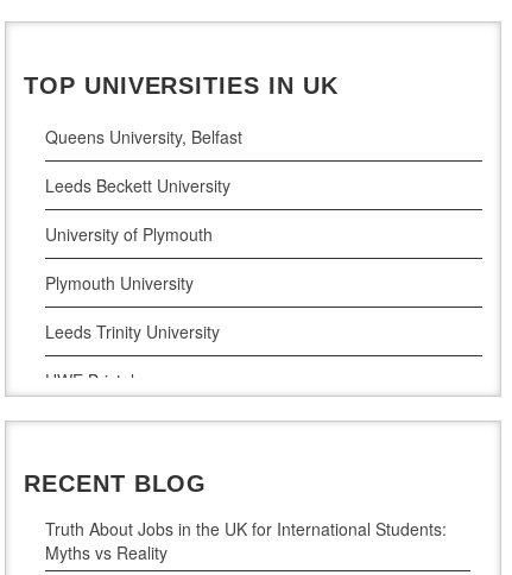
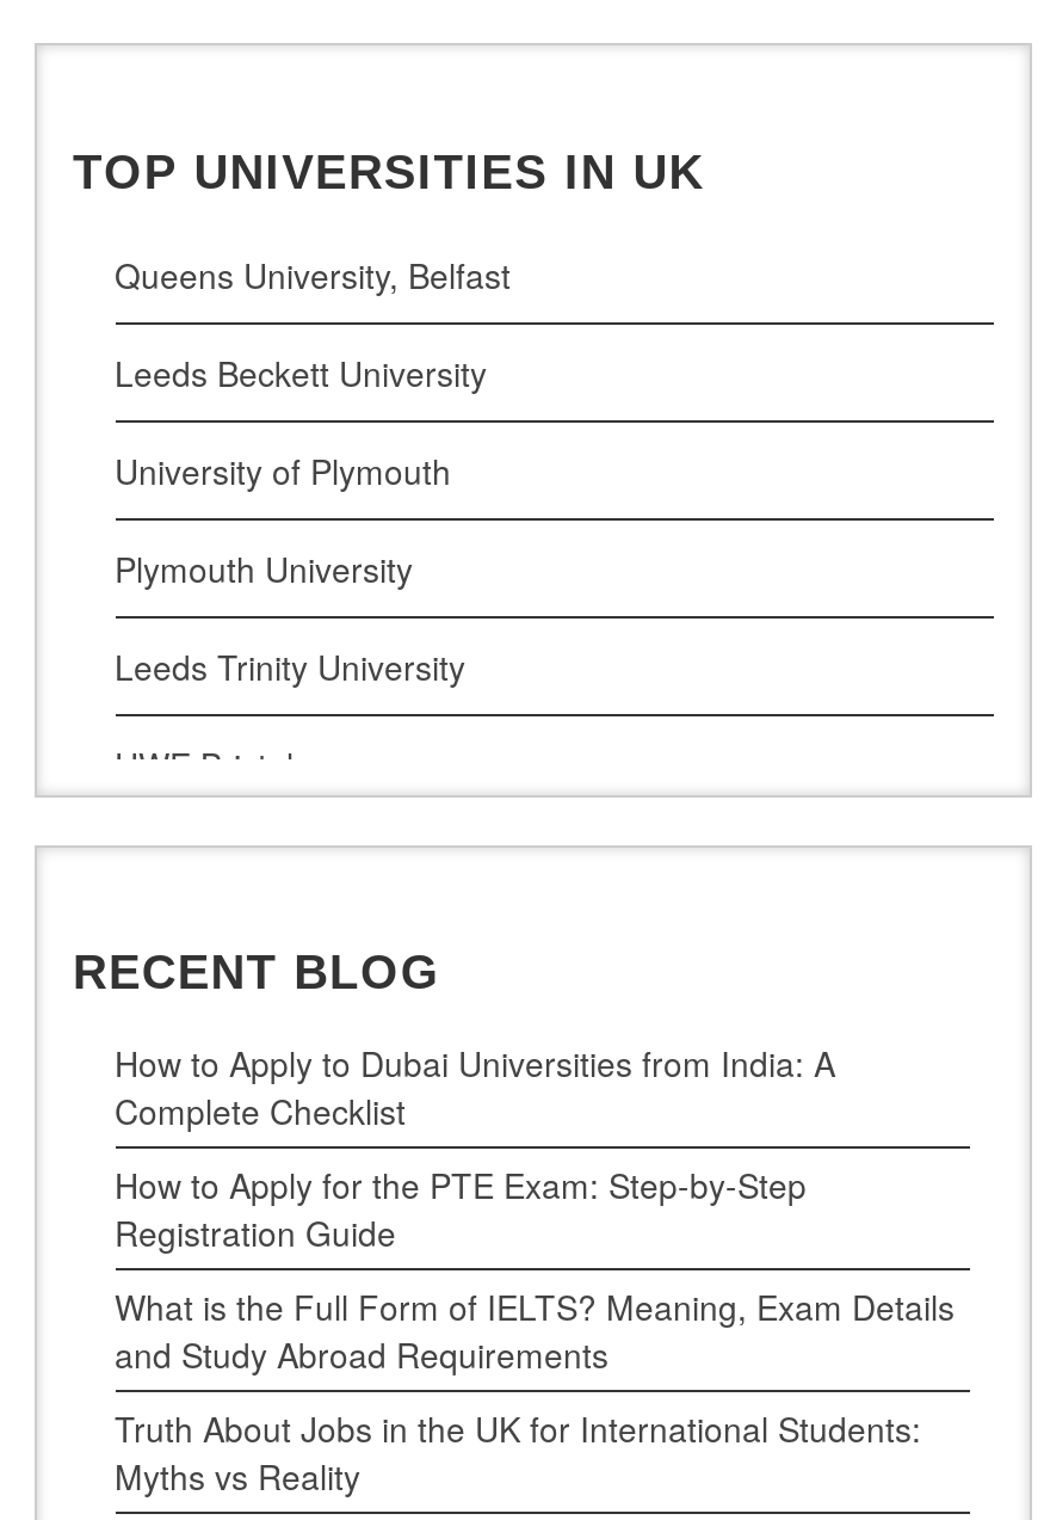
+ How to Apply to Dubai Universities from India: A
+ Complete Checklist
+ How to Apply for the PTE Exam: Step-by-Step
+ Registration Guide
+ What is the Full Form of IELTS? Meaning, Exam Details
+ and Study Abroad Requirements
